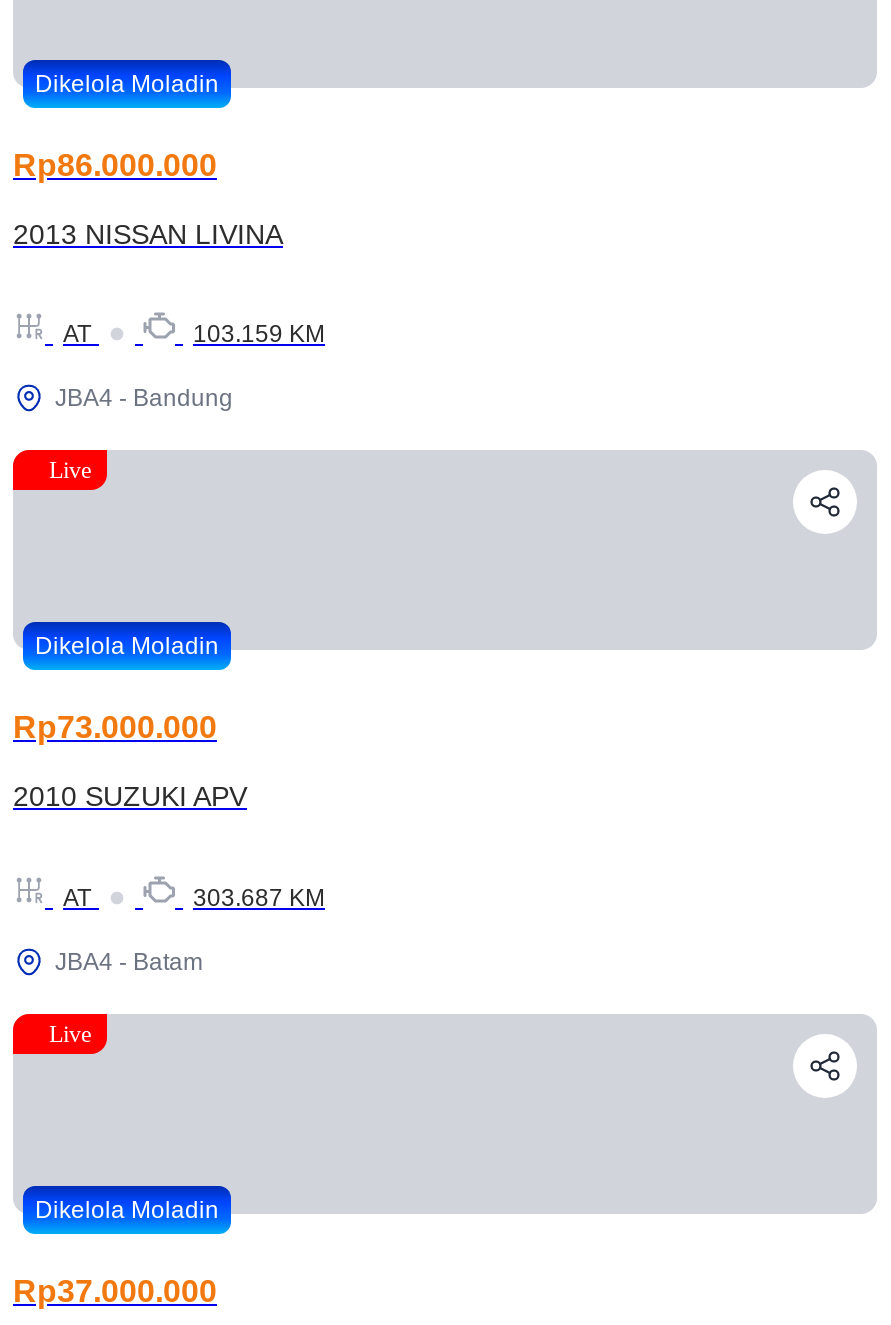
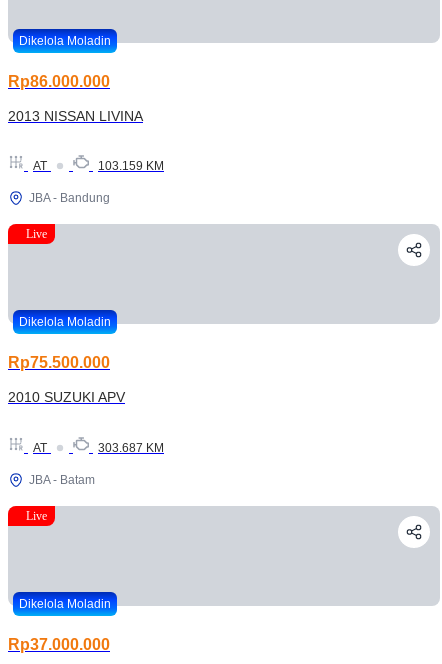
- JBA4 - Bandung
+ JBA - Bandung

- Rp73.000.000
+ Rp75.500.000

- JBA4 - Batam
+ JBA - Batam
